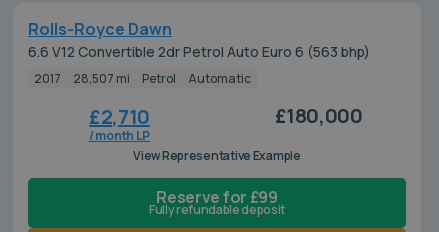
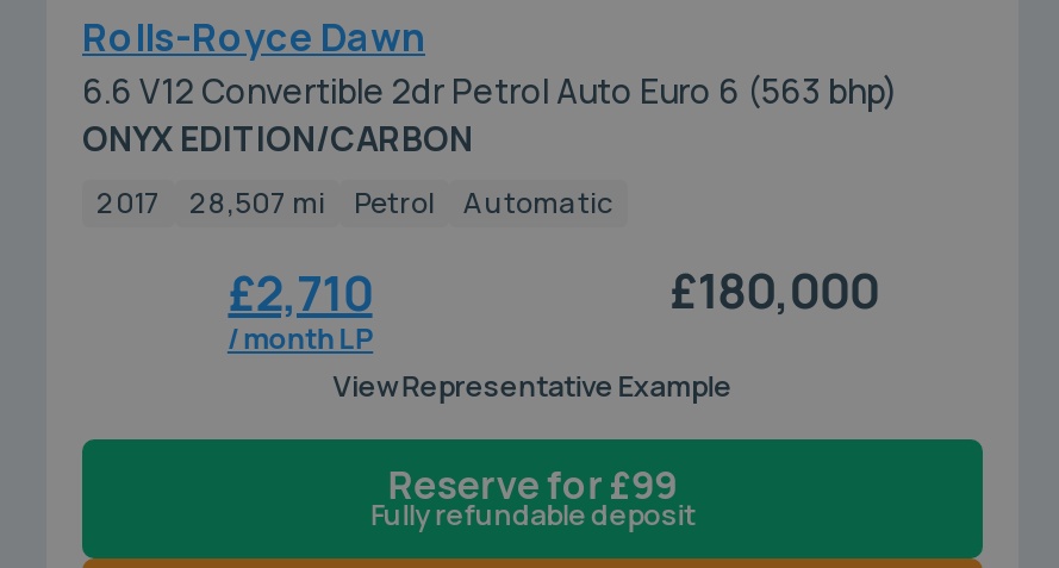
+ ONYX EDITION/CARBON
